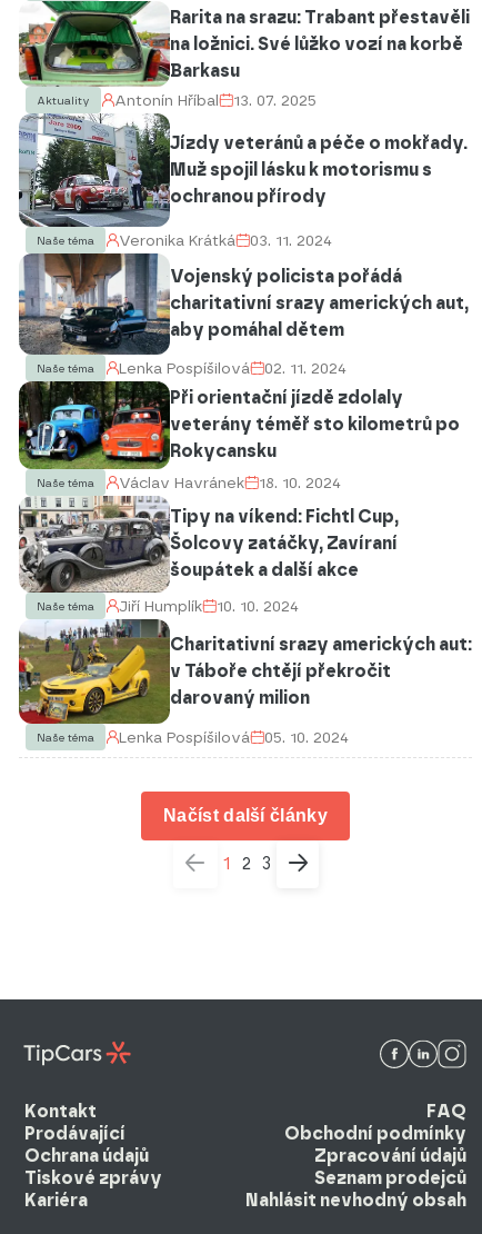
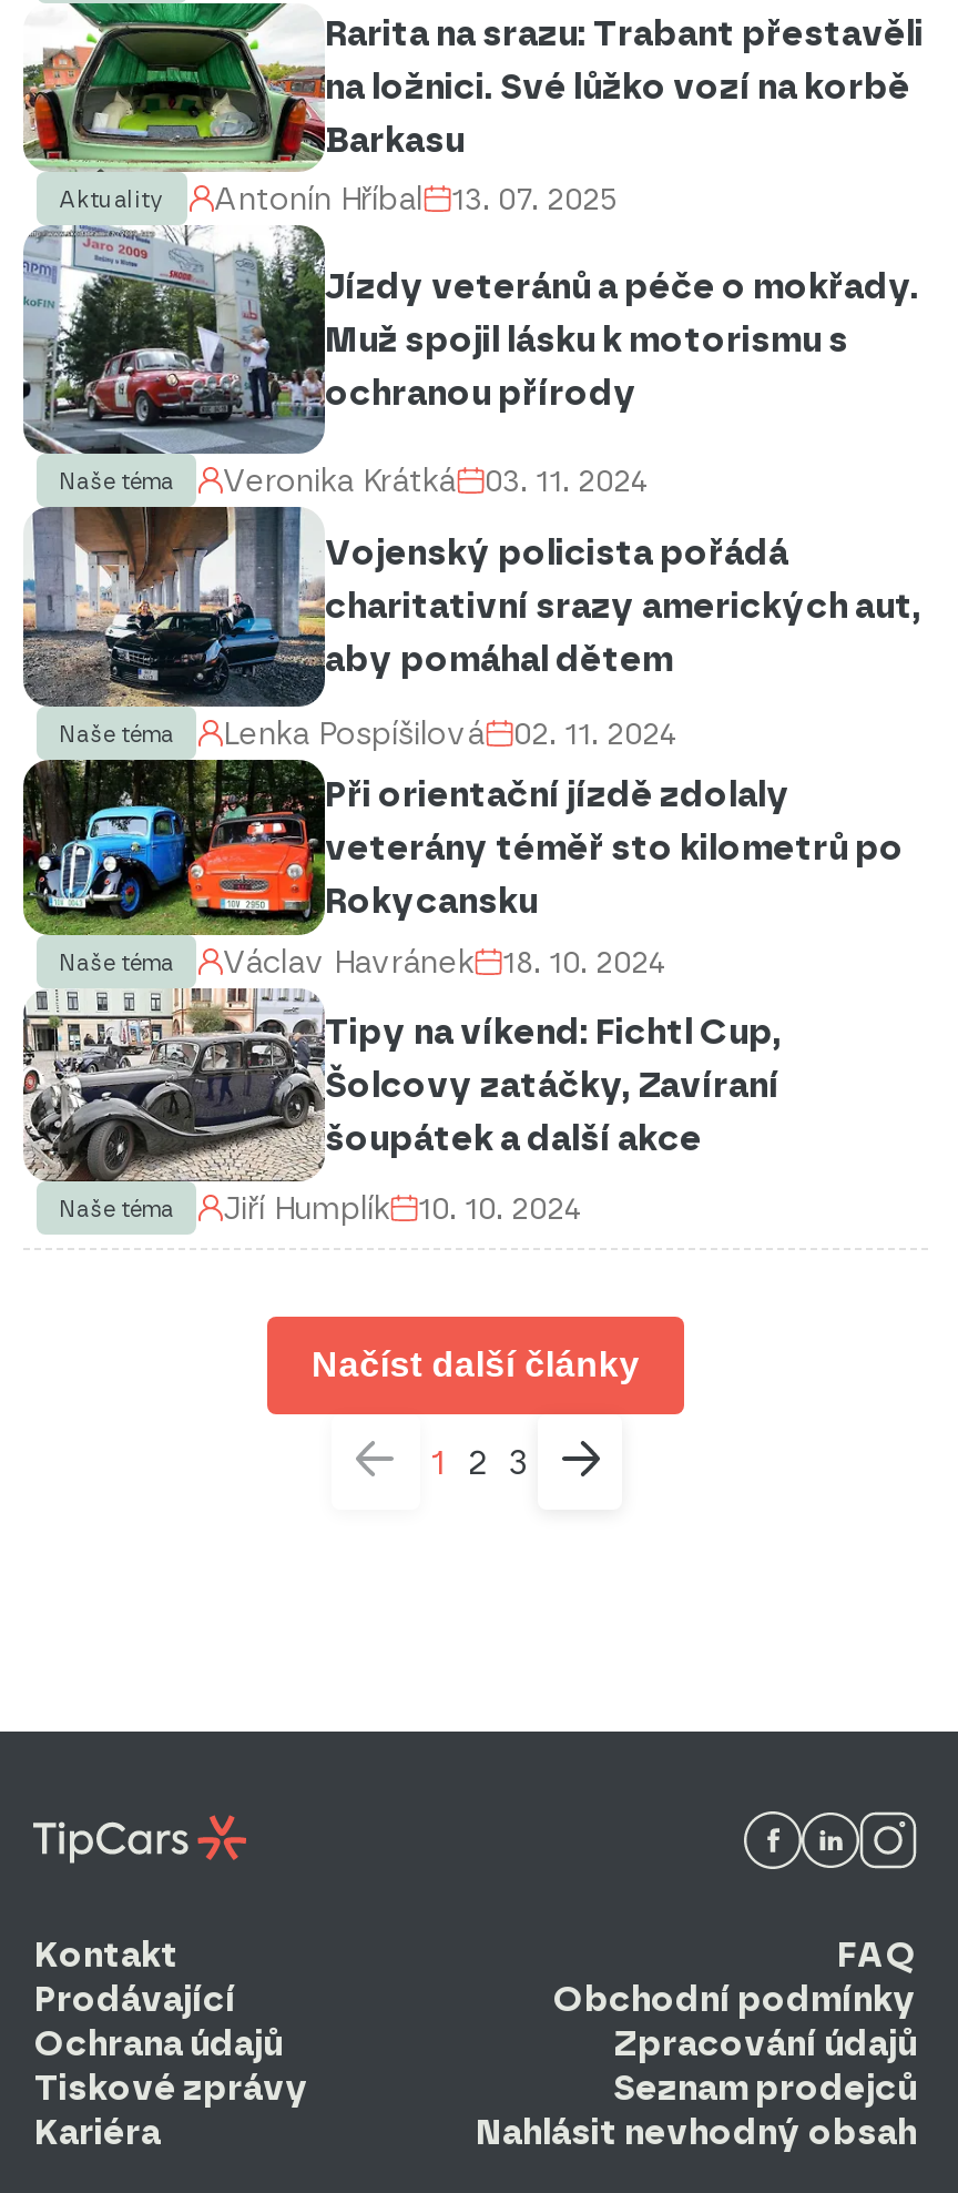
- [image]
- Charitativní srazy amerických aut:
- v Táboře chtějí překročit
- darovaný milion
- Naše téma
- Lenka Pospíšilová
- 05. 10. 2024
